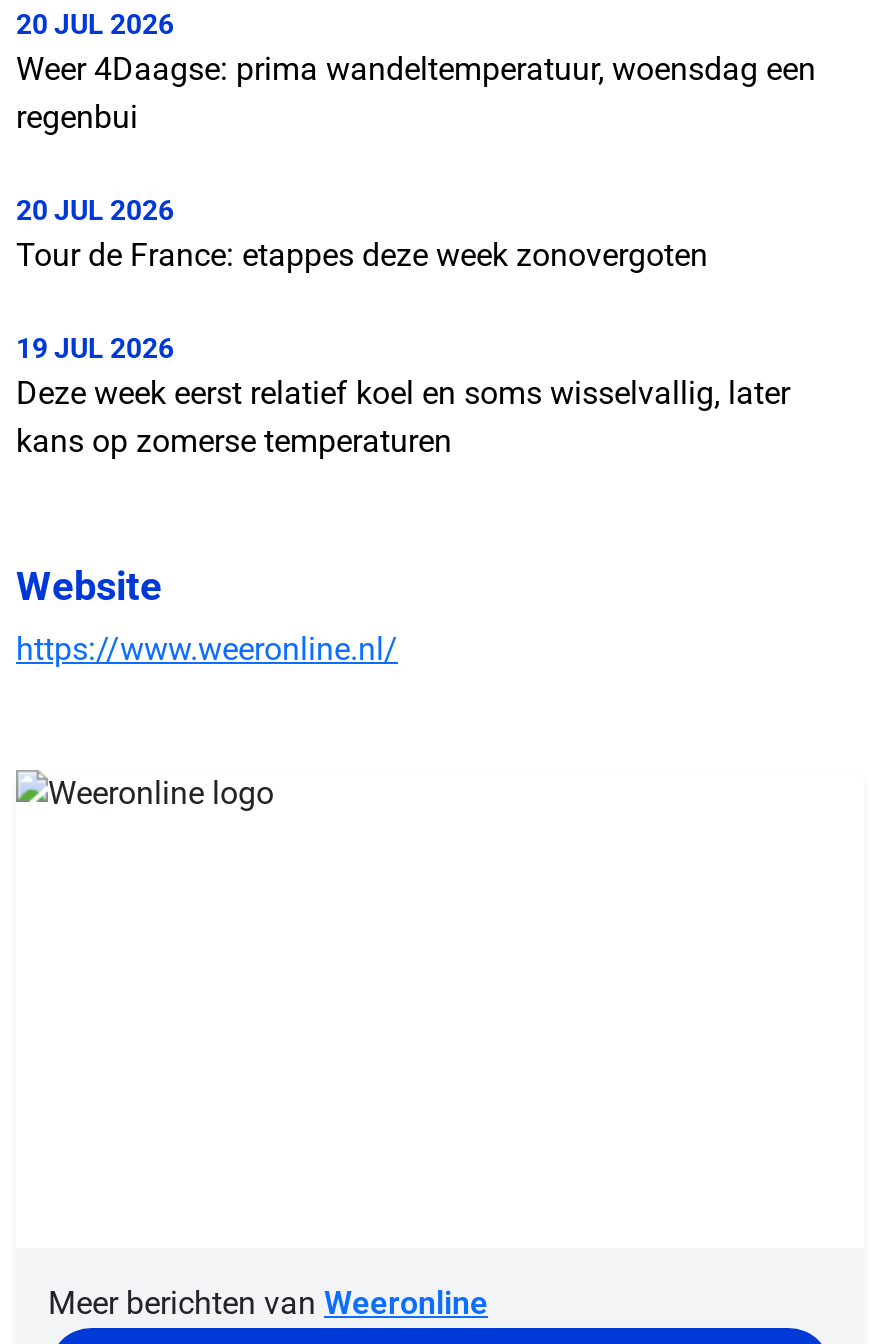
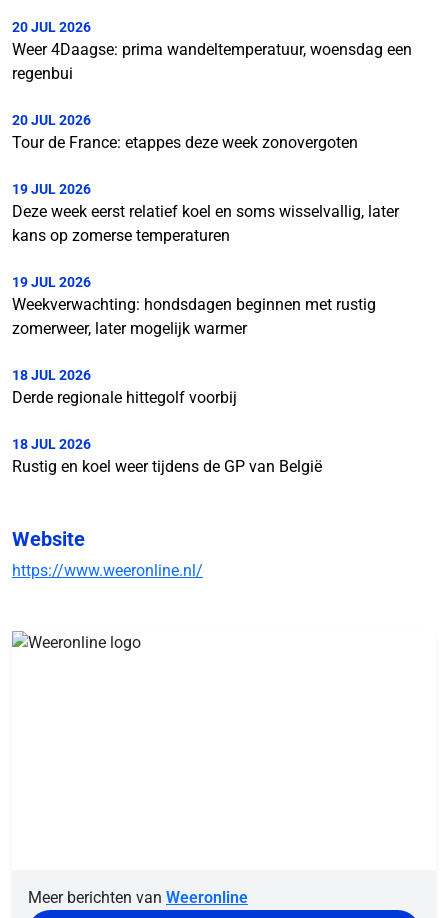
+ 19 JUL 2026
+ Weekverwachting: hondsdagen beginnen met rustig
+ zomerweer, later mogelijk warmer
+ 18 JUL 2026
+ Derde regionale hittegolf voorbij
+ 18 JUL 2026
+ Rustig en koel weer tijdens de GP van België
